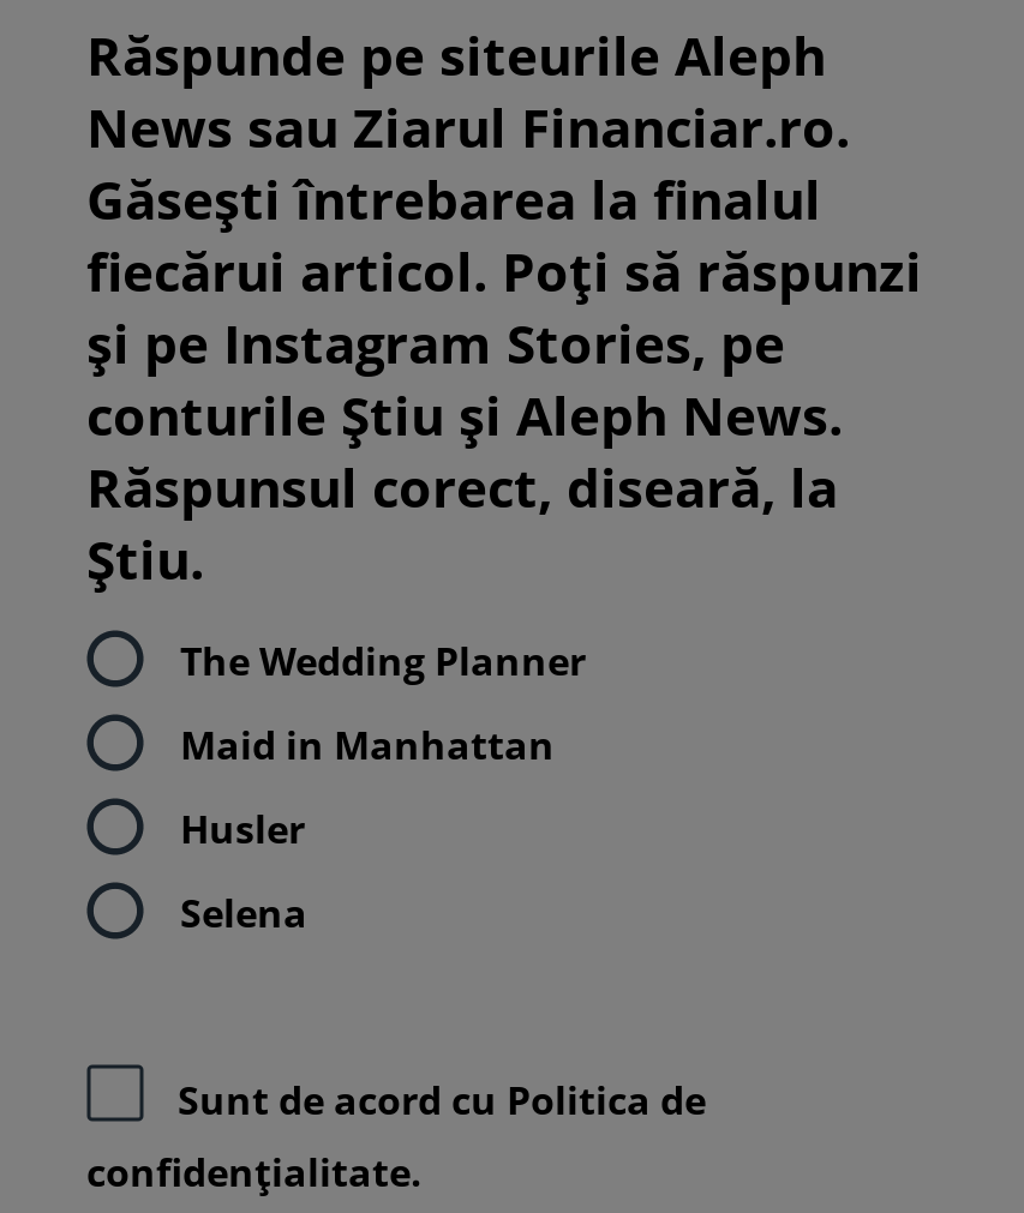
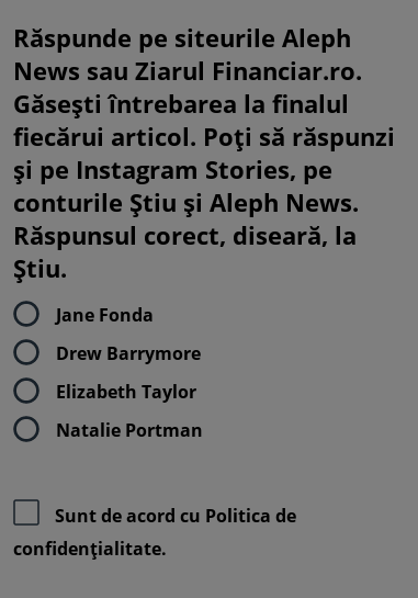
- The Wedding Planner
+ Jane Fonda

- Maid in Manhattan
+ Drew Barrymore

- Husler
+ Elizabeth Taylor

- Selena
+ Natalie Portman
